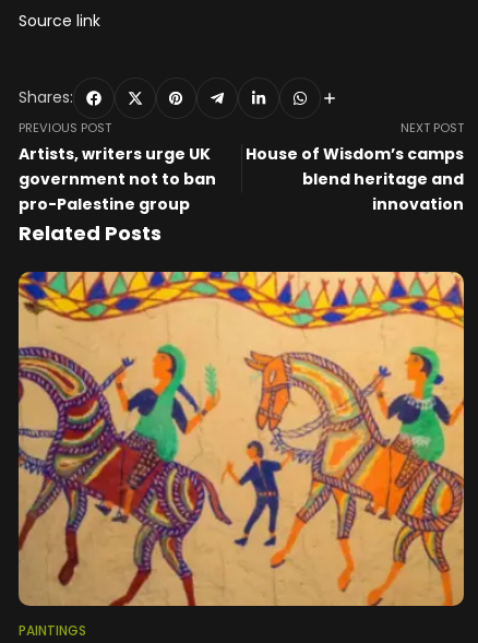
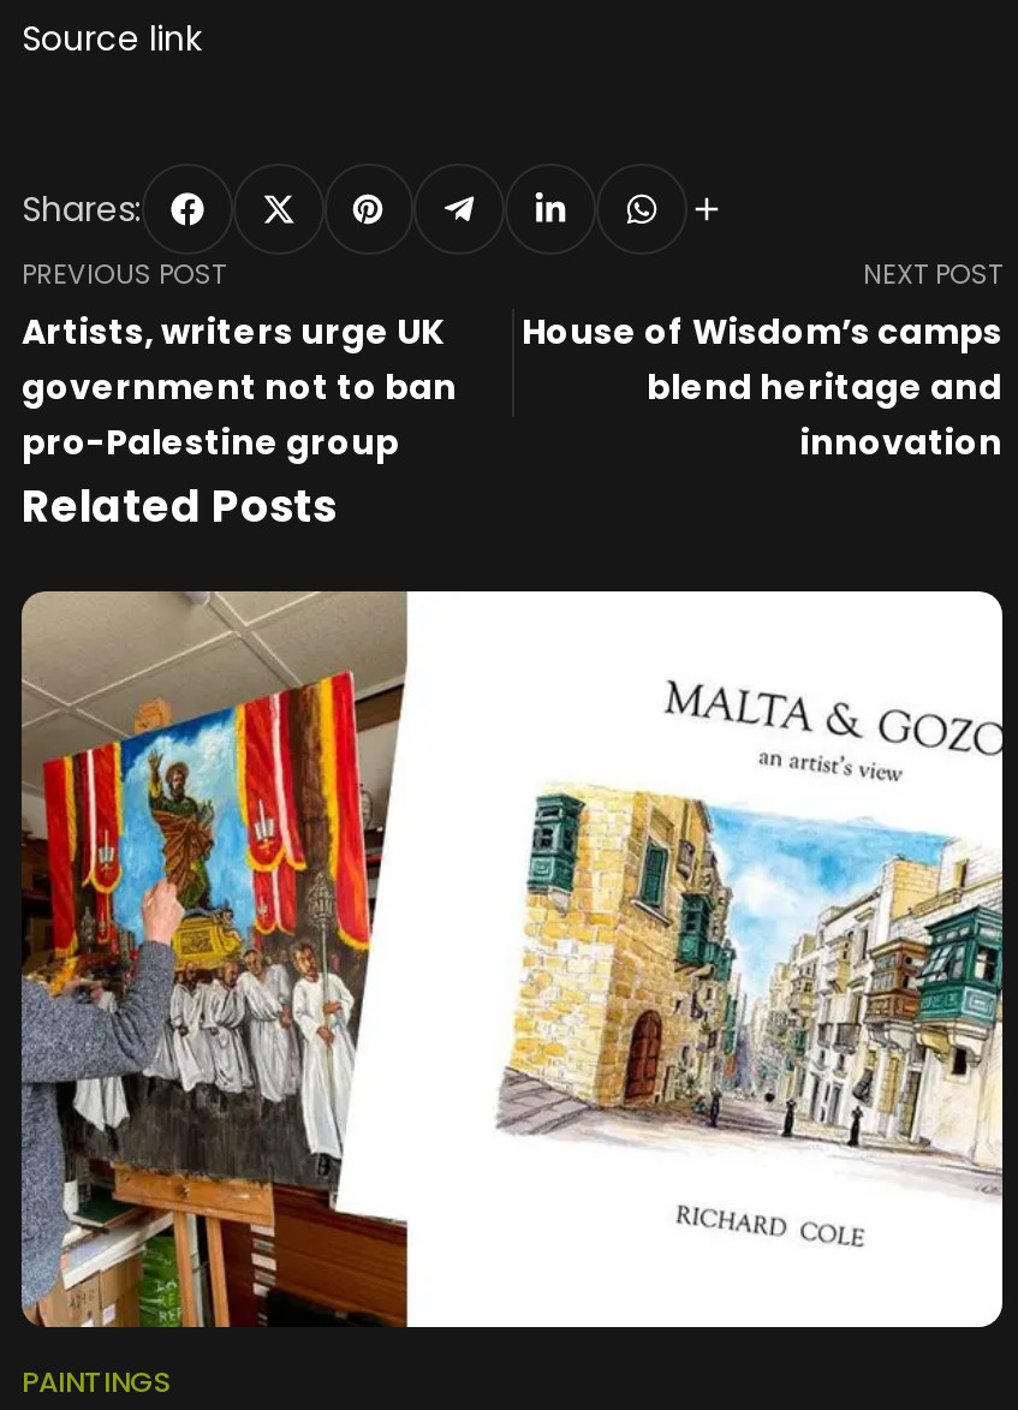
- [image]
+ [image]
